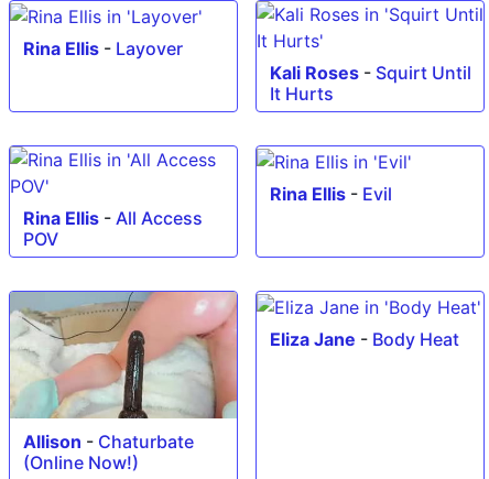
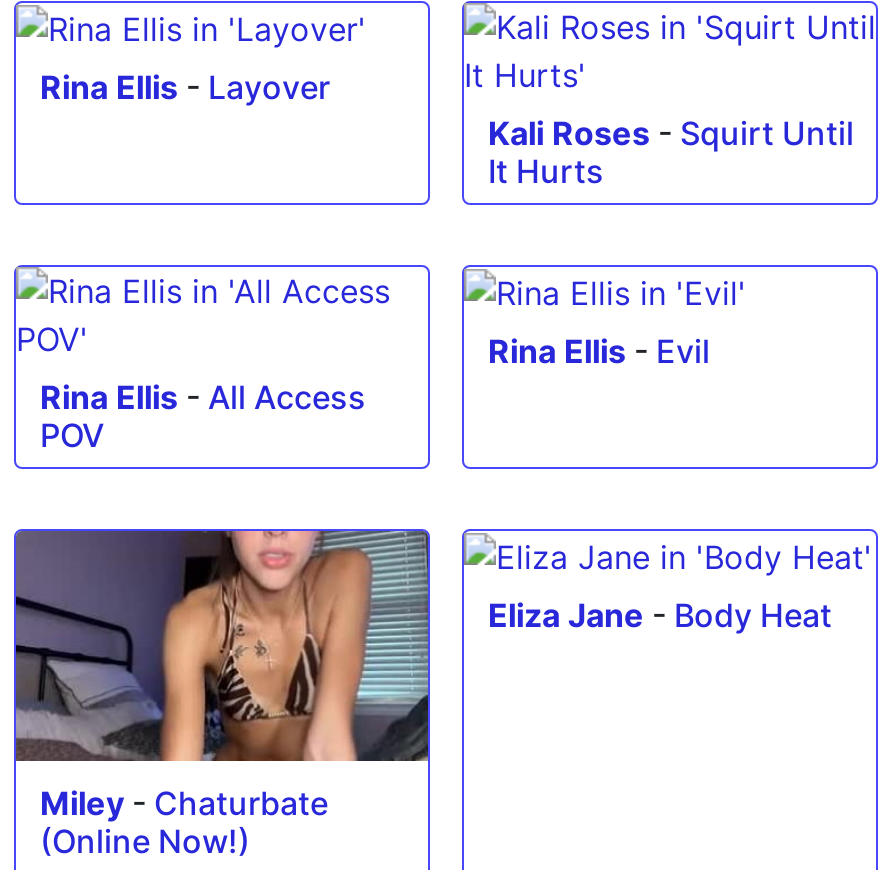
- [image]
- Allison - Chaturbate
+ [image]
+ Miley - Chaturbate
